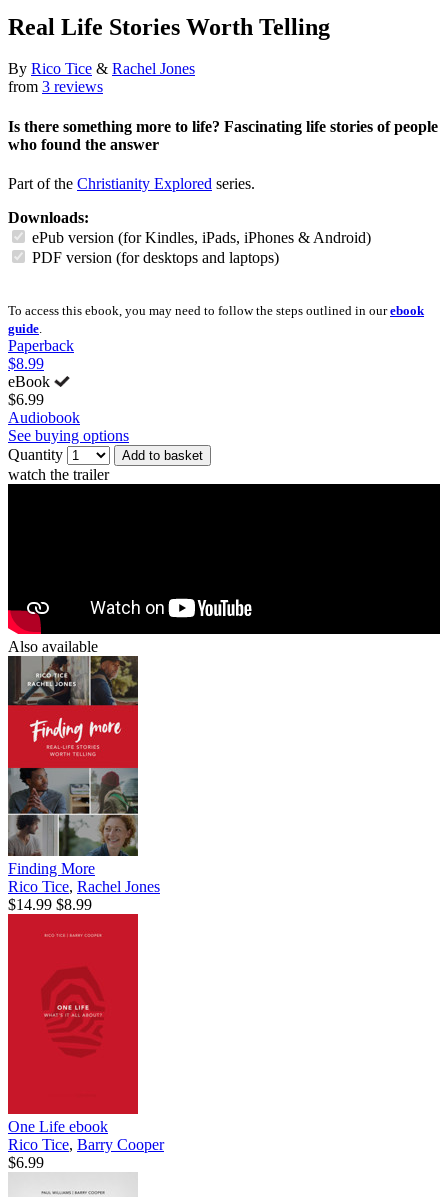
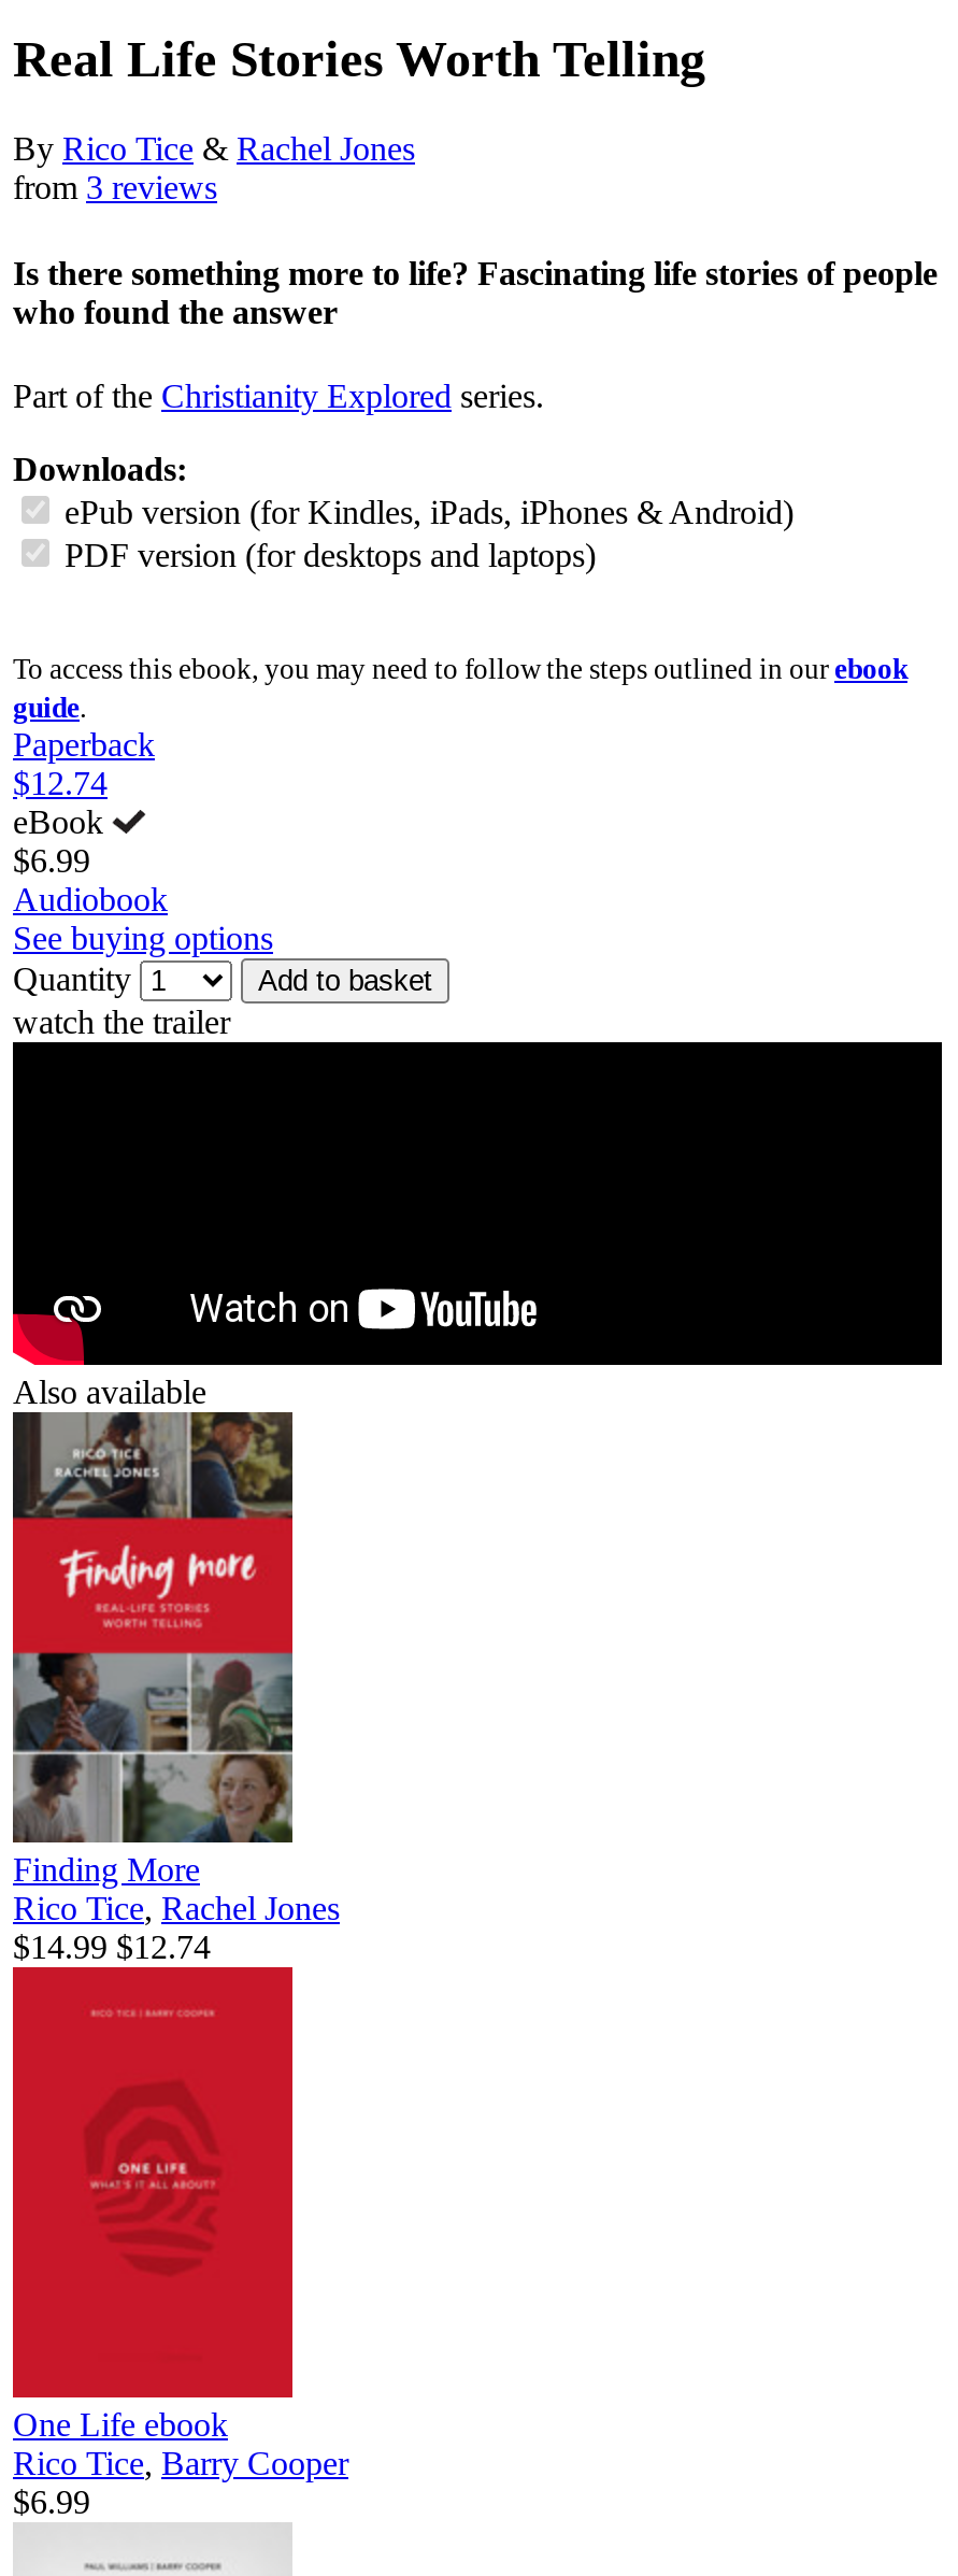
- $8.99
+ $12.74

- $14.99 $8.99
+ $14.99 $12.74
